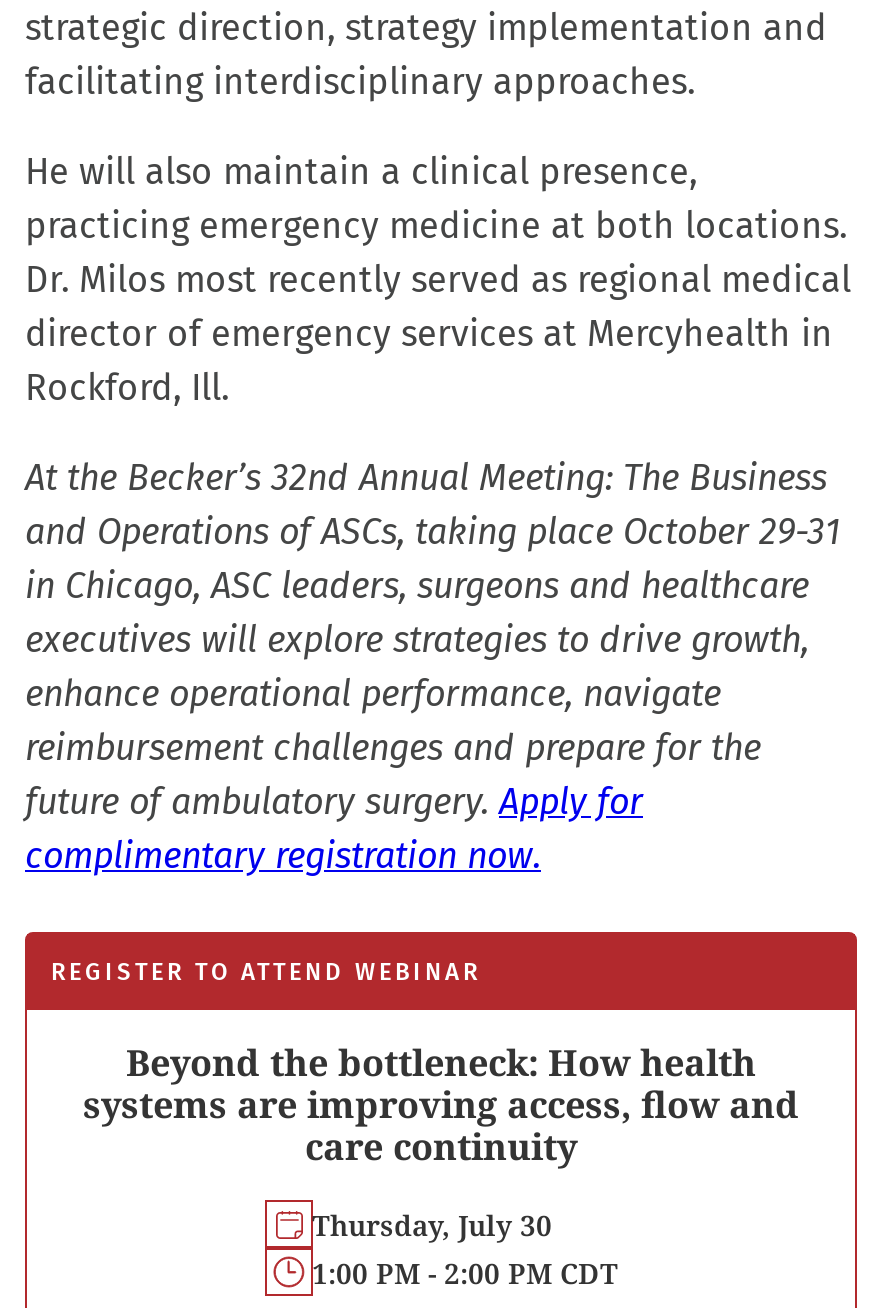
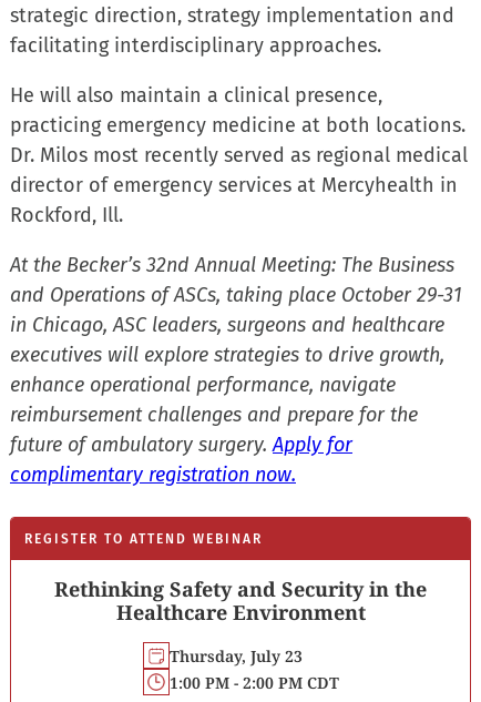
- Beyond the bottleneck: How health
- systems are improving access, flow and
- care continuity
+ Rethinking Safety and Security in the
+ Healthcare Environment

- Thursday, July 30
+ Thursday, July 23
